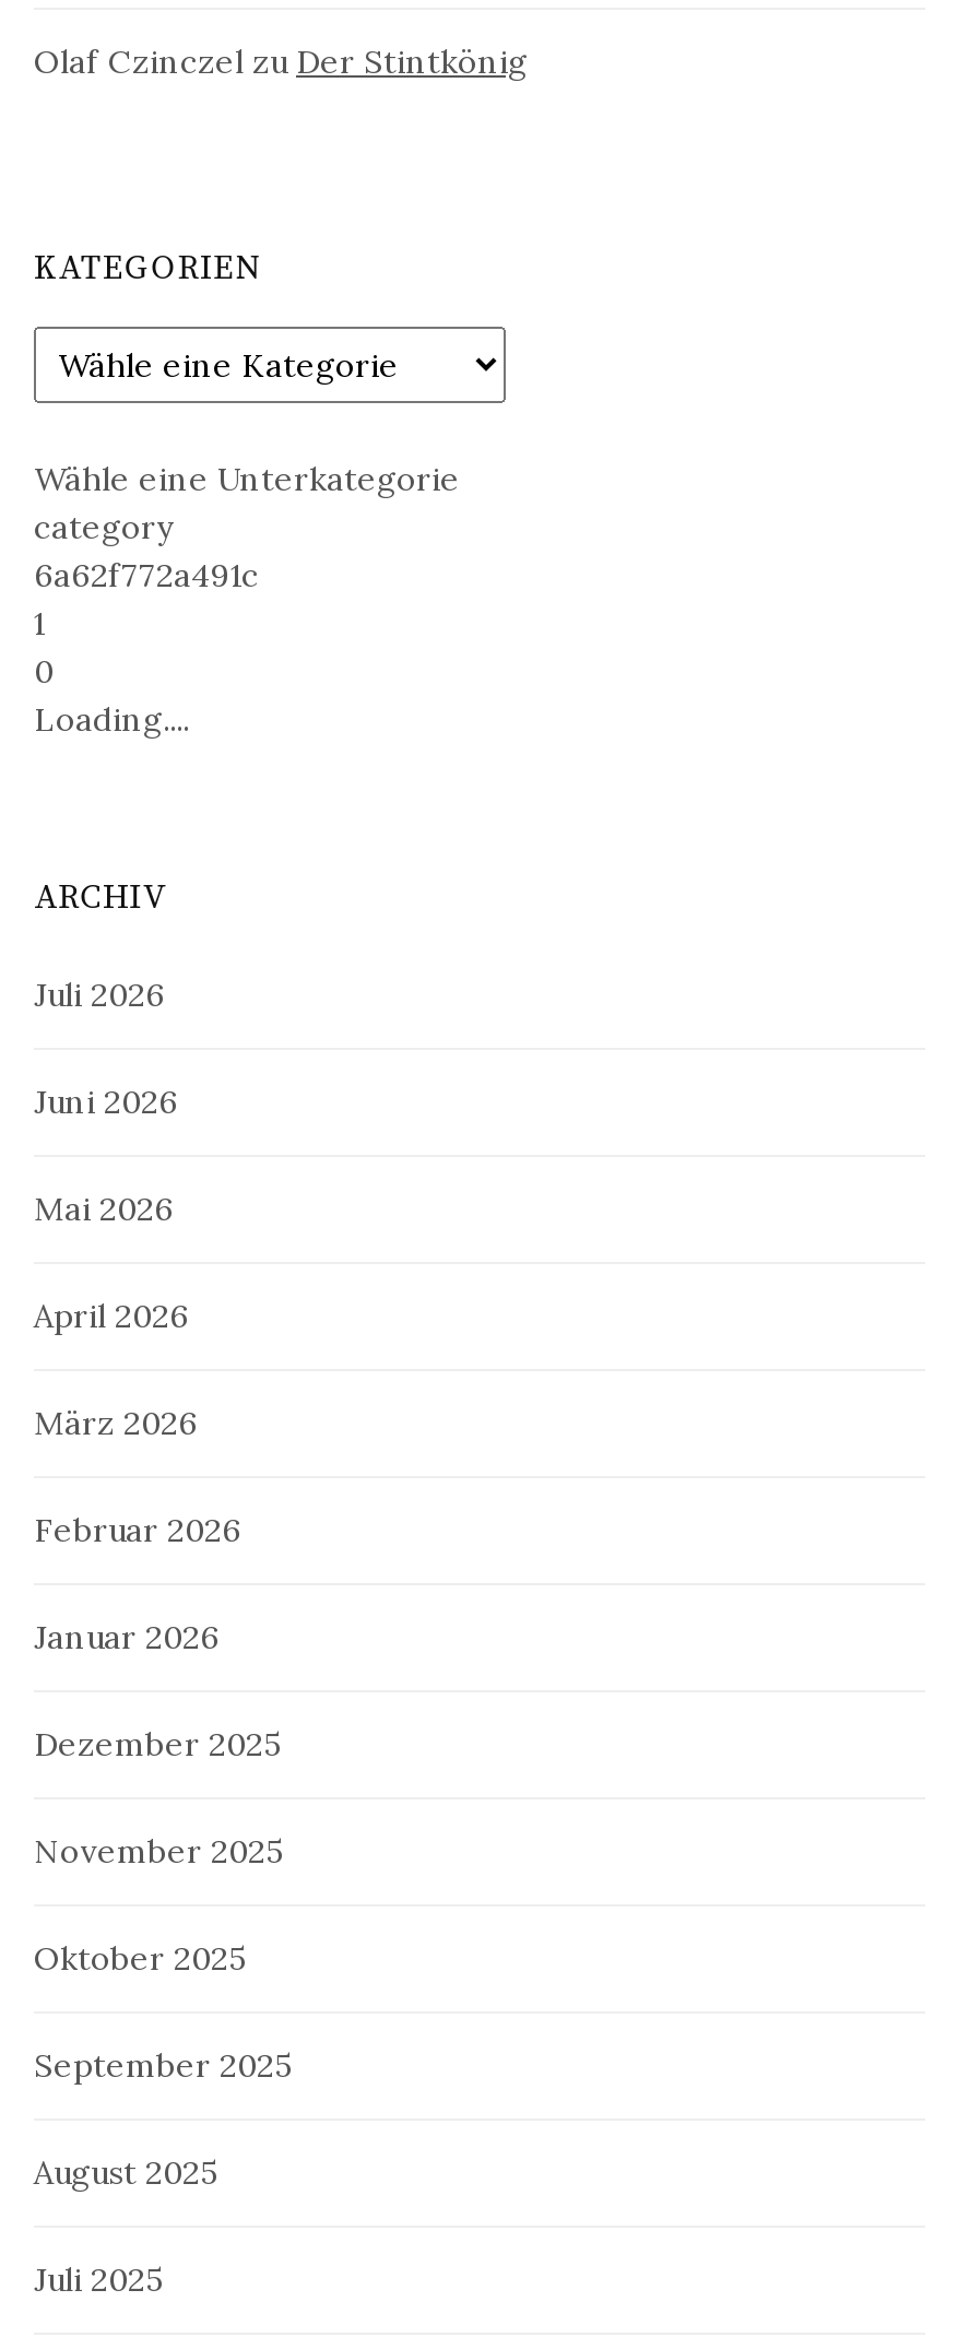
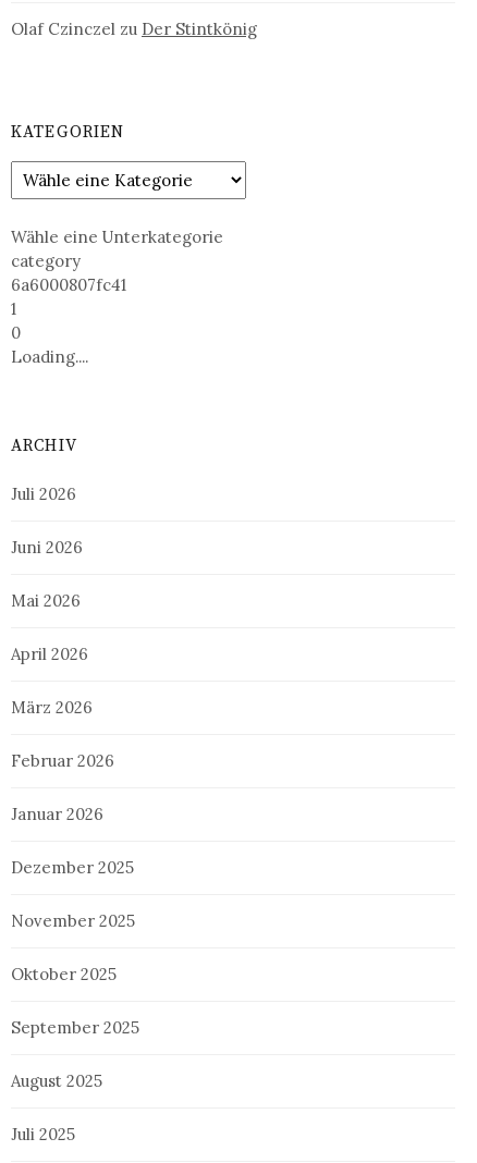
- 6a62f772a491c
+ 6a6000807fc41
